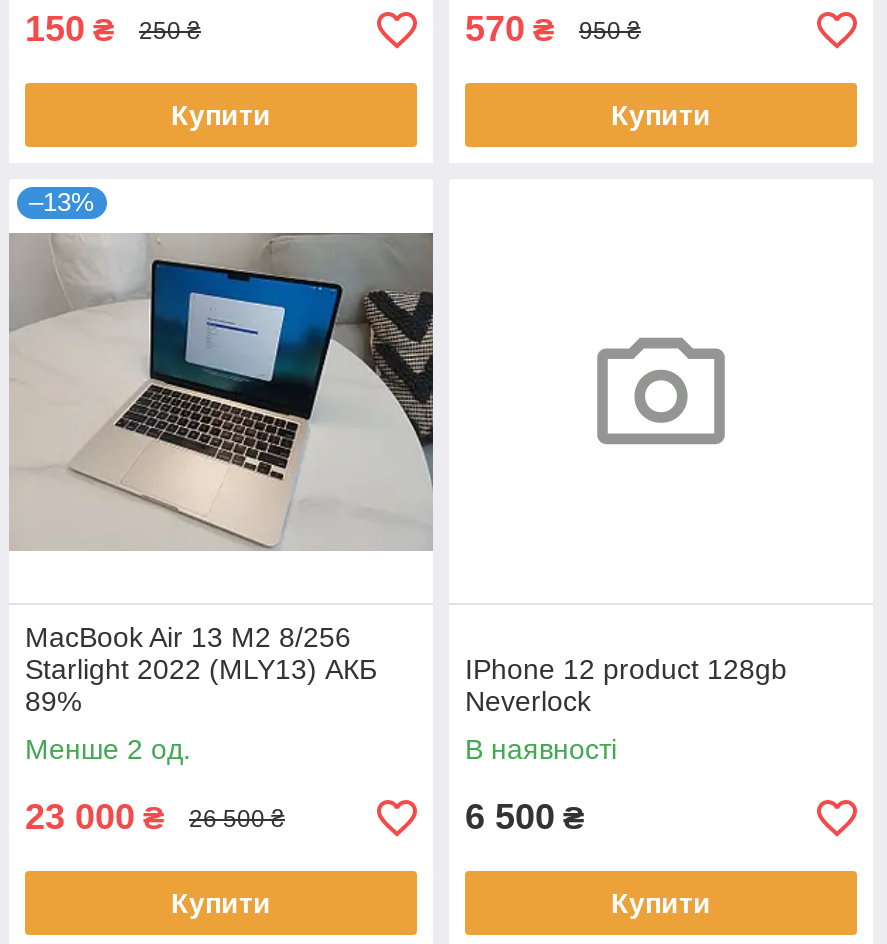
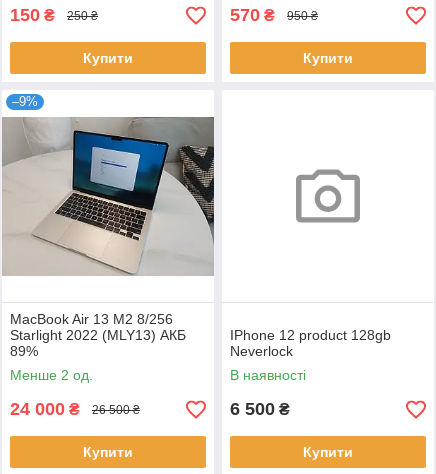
- –13%
+ –9%

- 23 000 ₴
+ 24 000 ₴
